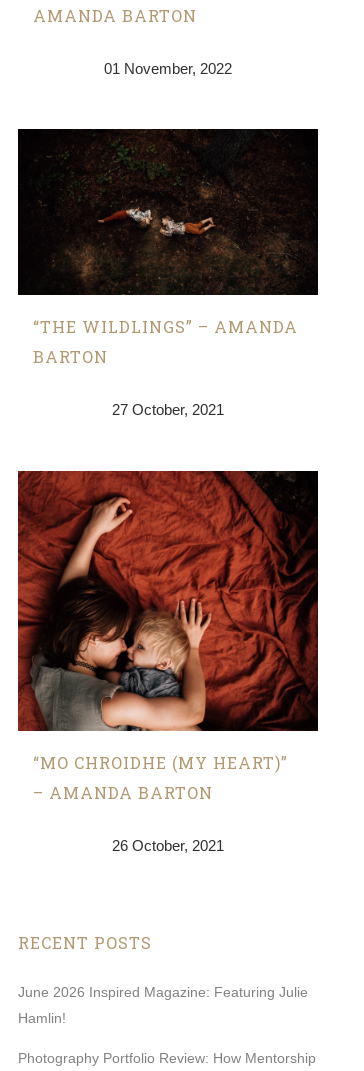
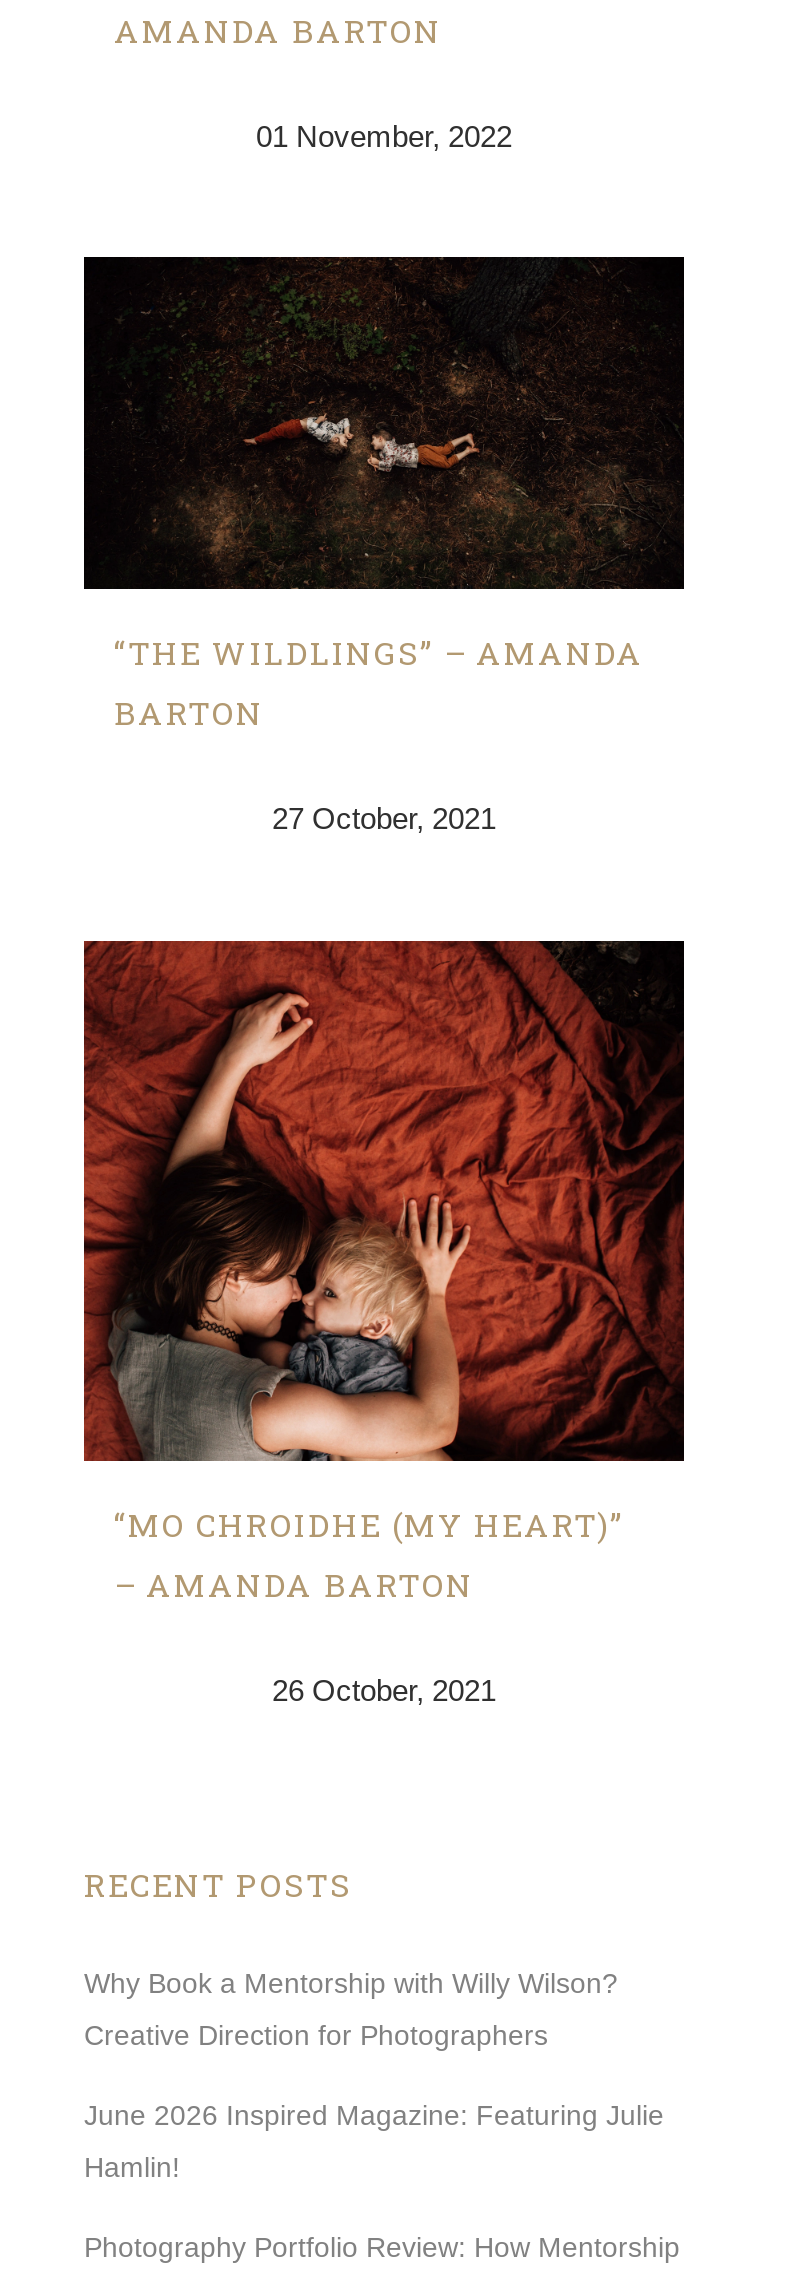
+ Why Book a Mentorship with Willy Wilson?
+ Creative Direction for Photographers
